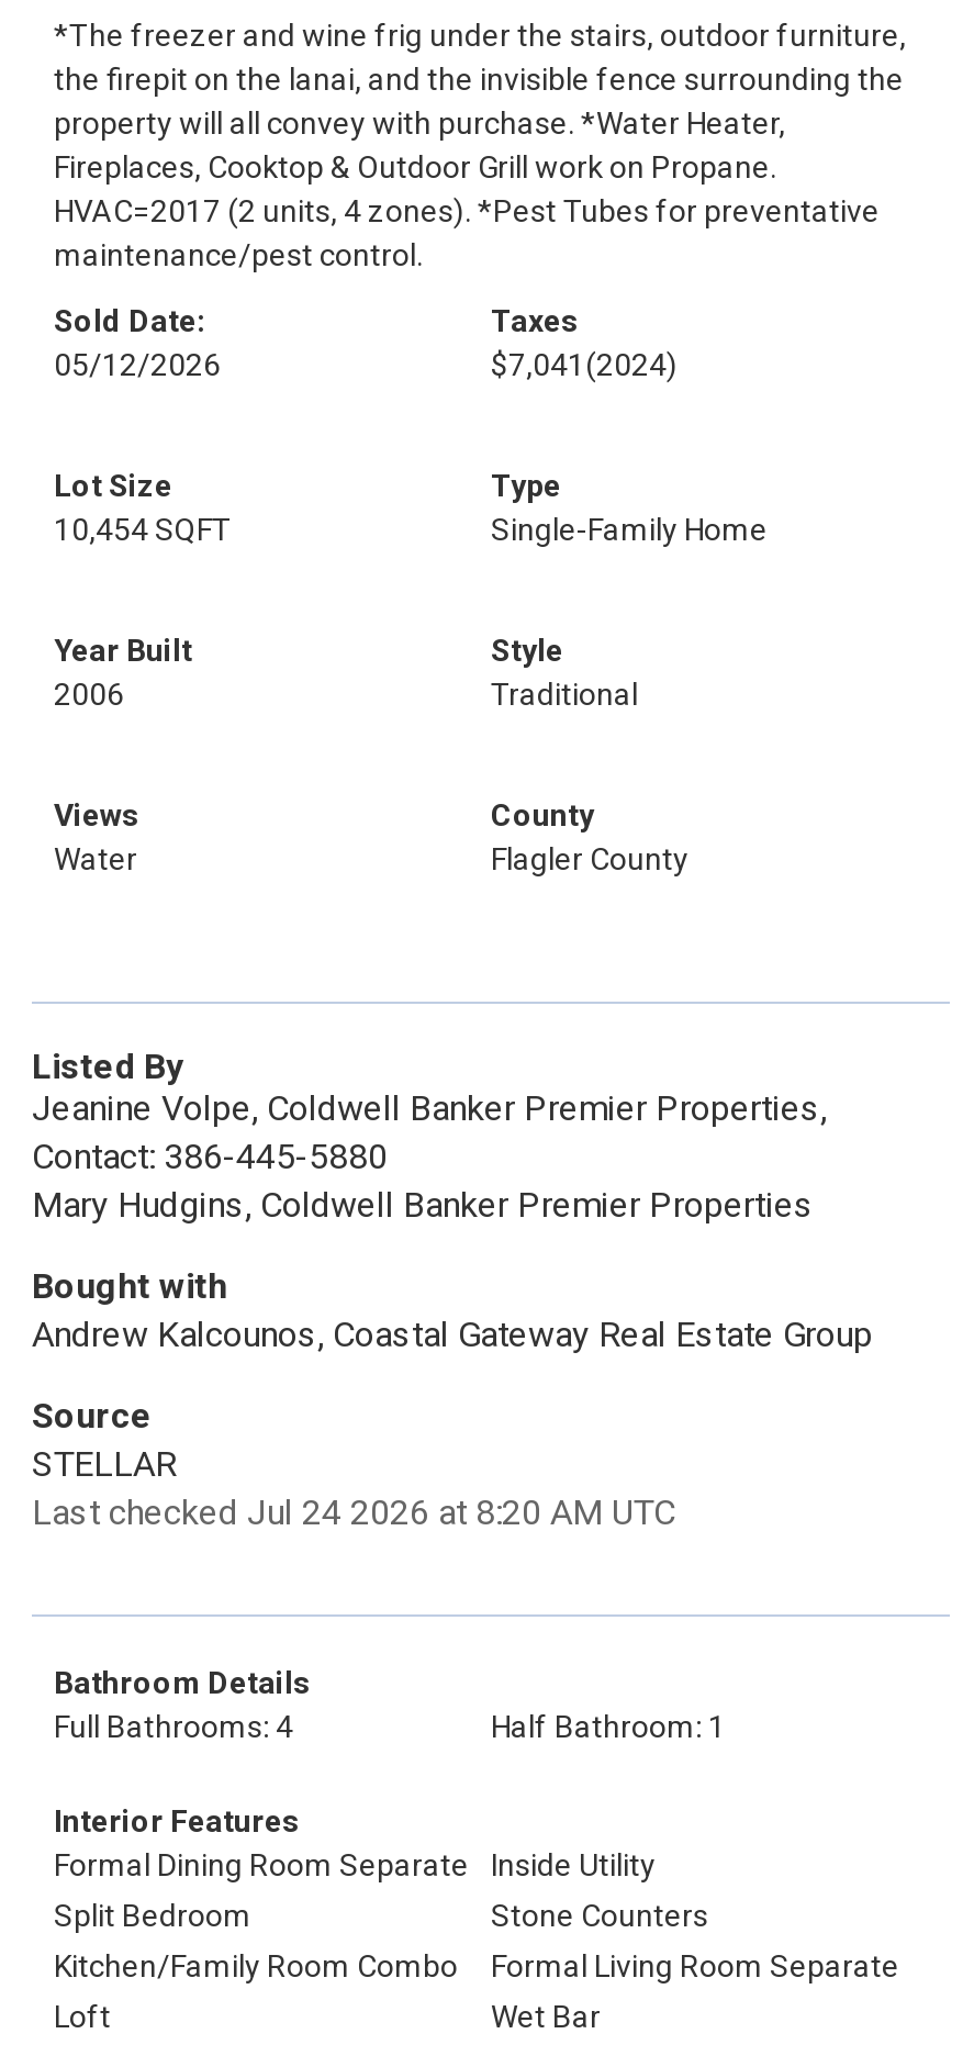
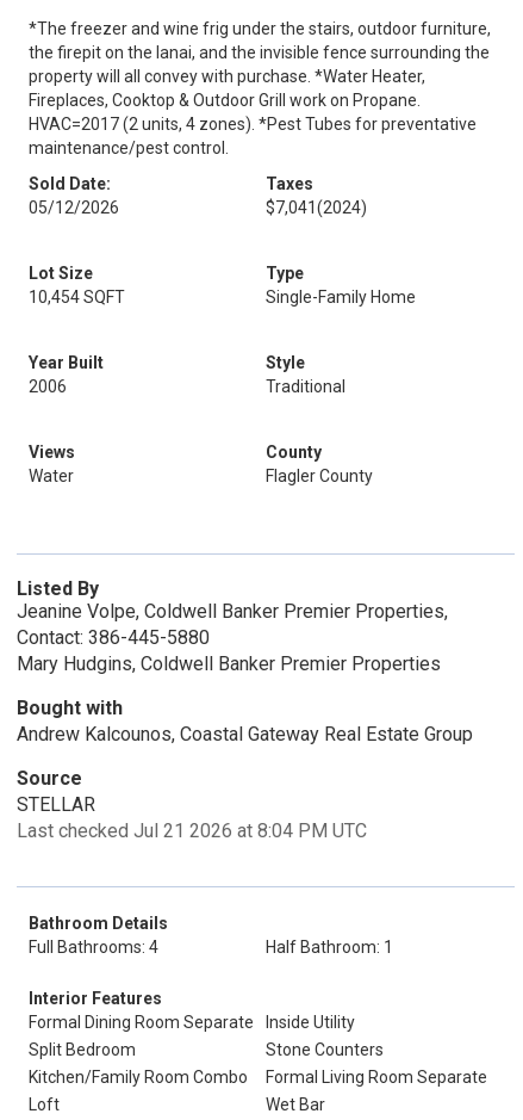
- Last checked Jul 24 2026 at 8:20 AM UTC
+ Last checked Jul 21 2026 at 8:04 PM UTC
